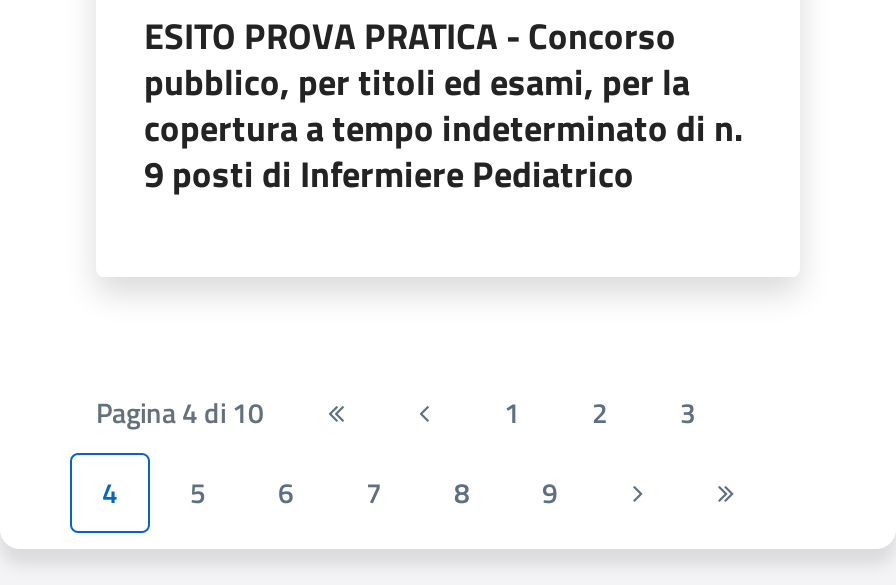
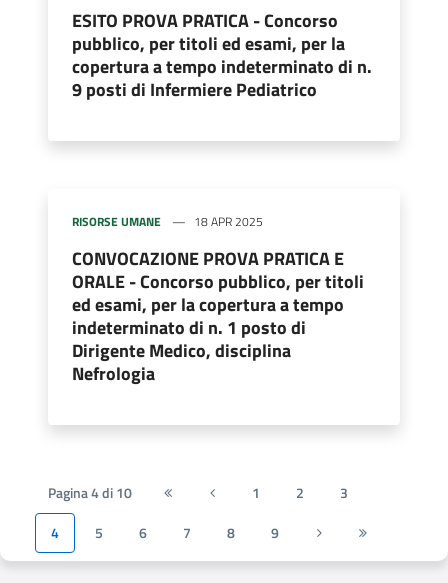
+ RISORSE UMANE
+ 18 APR 2025
+ CONVOCAZIONE PROVA PRATICA E
+ ORALE - Concorso pubblico, per titoli
+ ed esami, per la copertura a tempo
+ indeterminato di n. 1 posto di
+ Dirigente Medico, disciplina
+ Nefrologia
